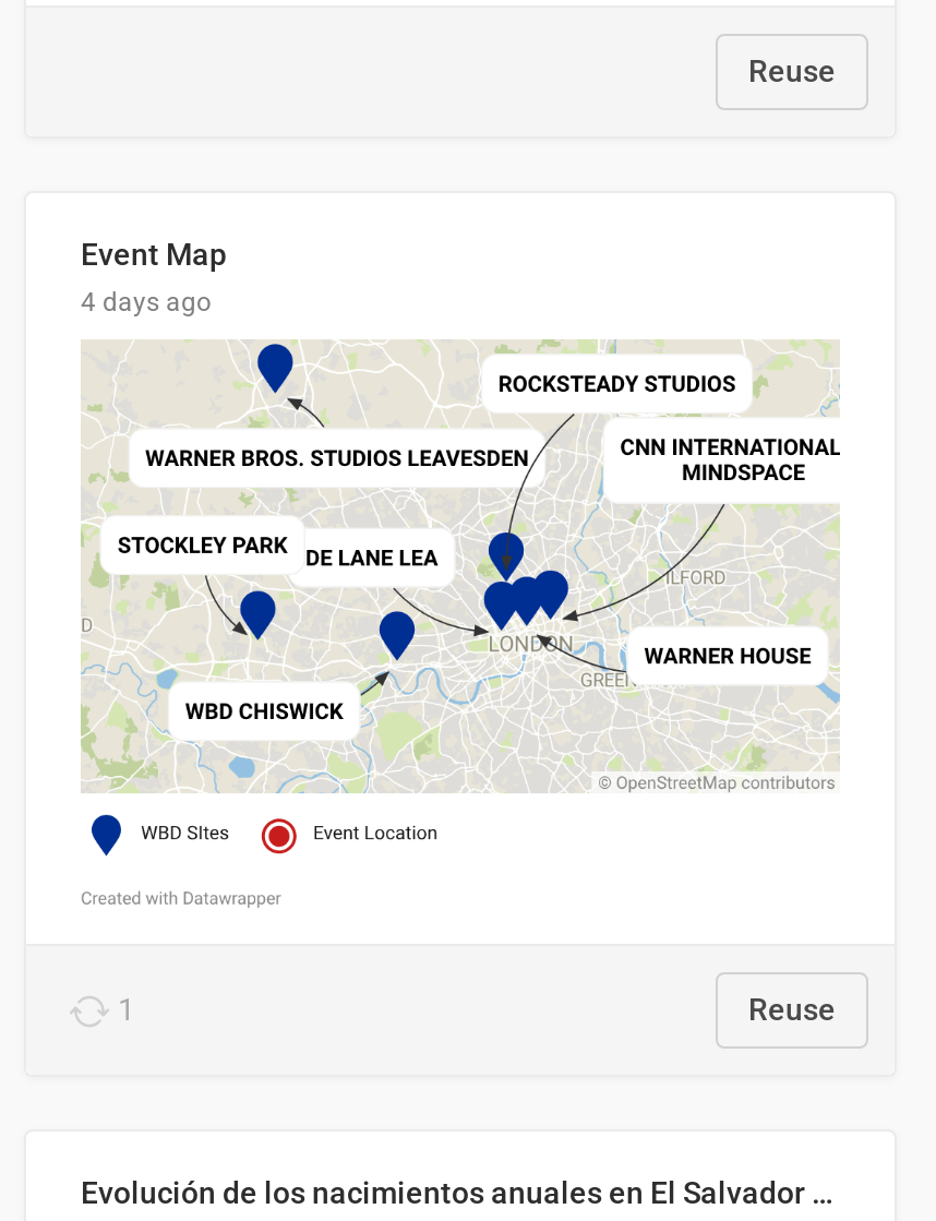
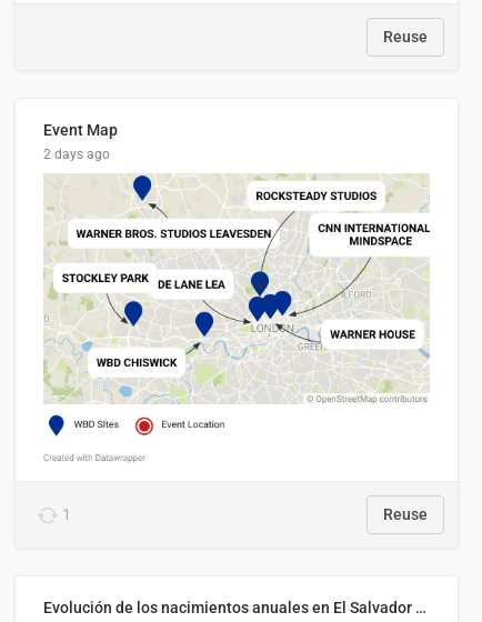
- 4 days ago
+ 2 days ago
